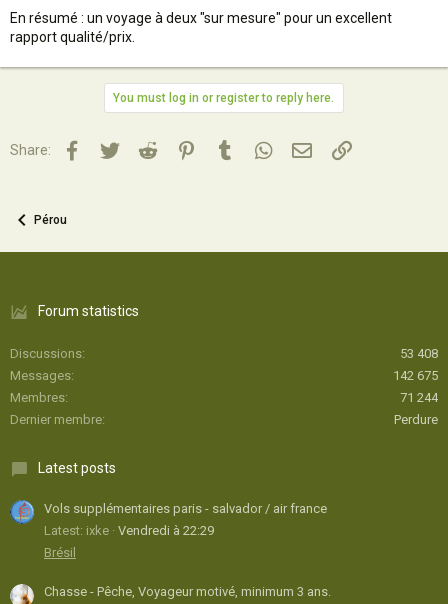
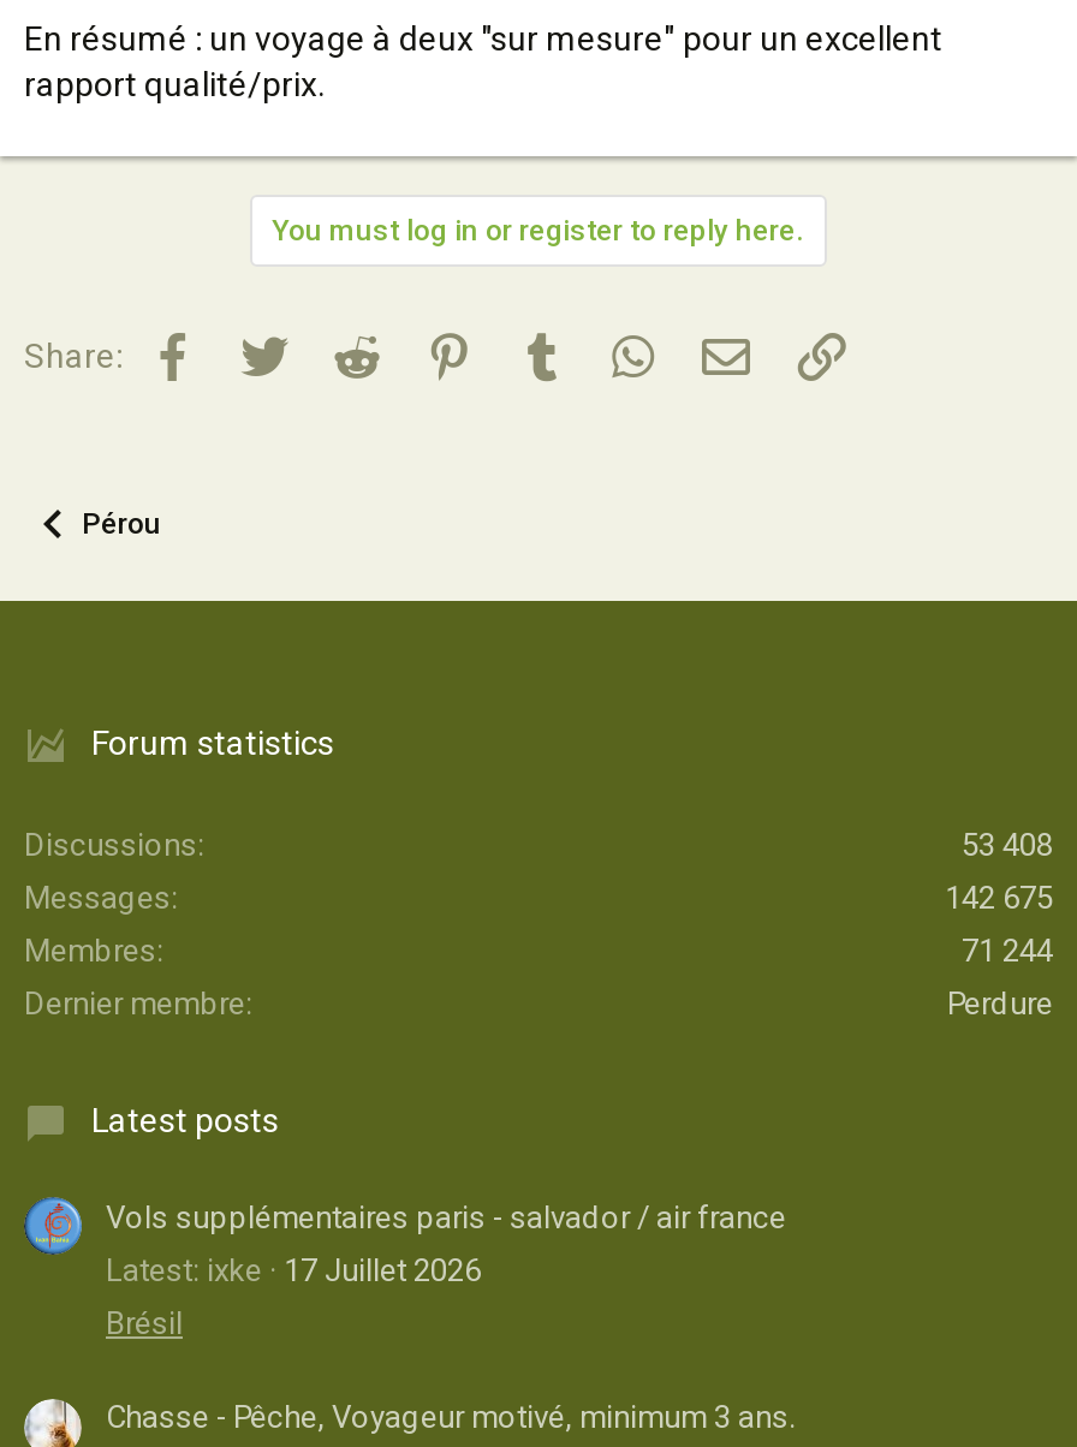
- Latest: ixke Vendredi à 22:29
+ Latest: ixke 17 Juillet 2026
